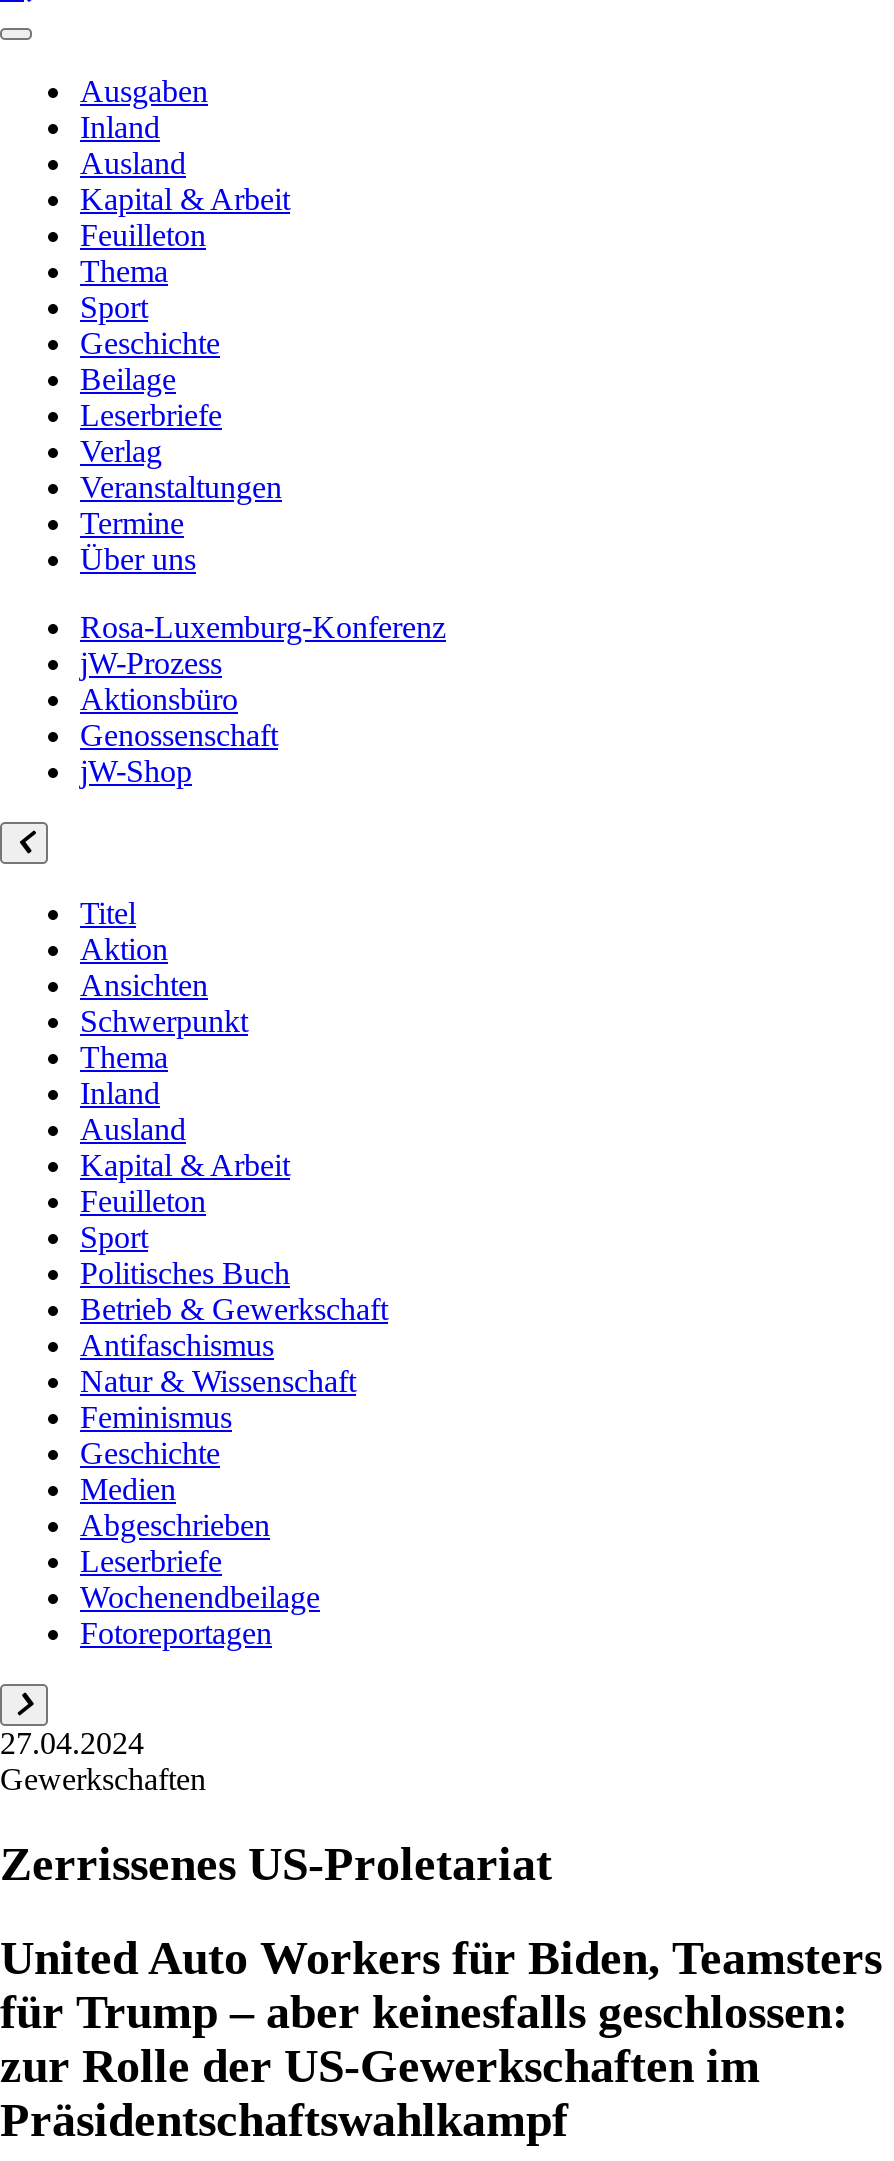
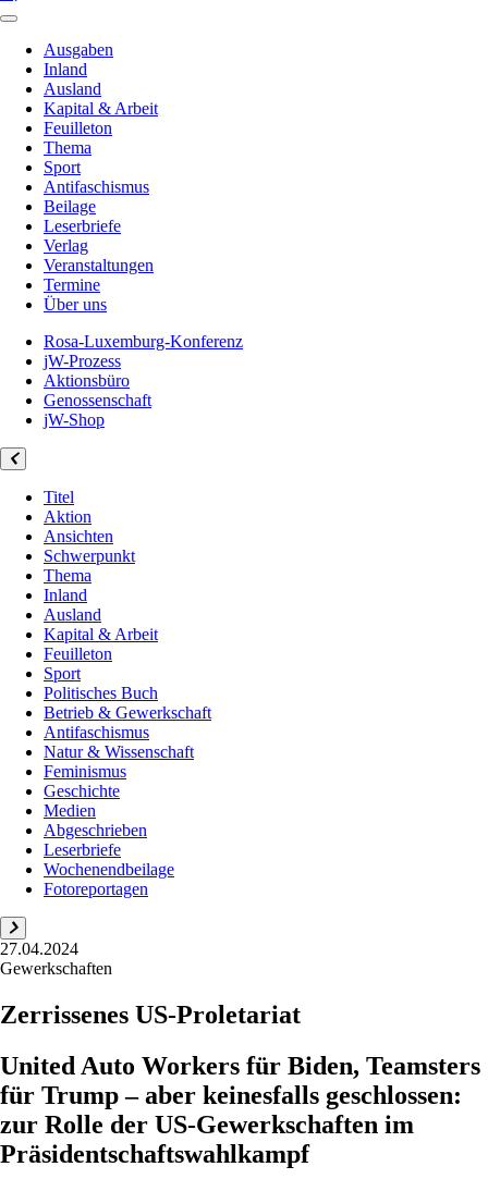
- Geschichte
+ Antifaschismus
